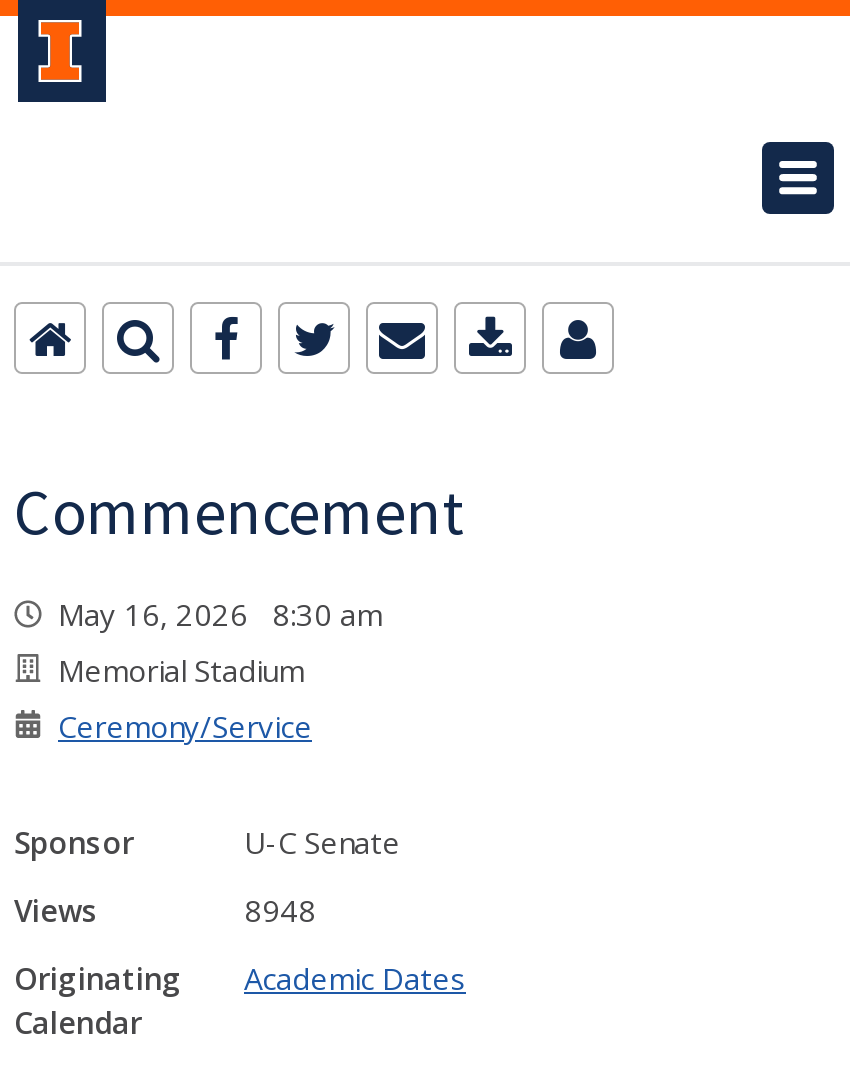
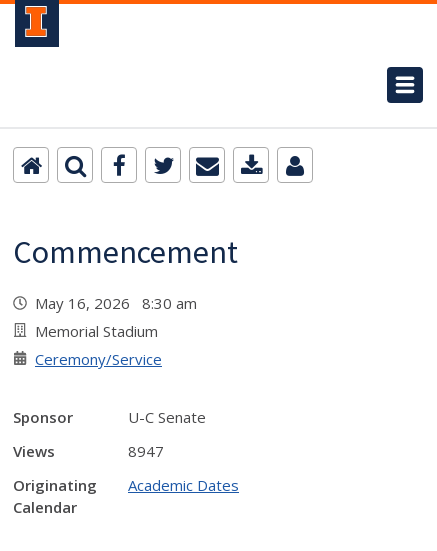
- 8948
+ 8947
